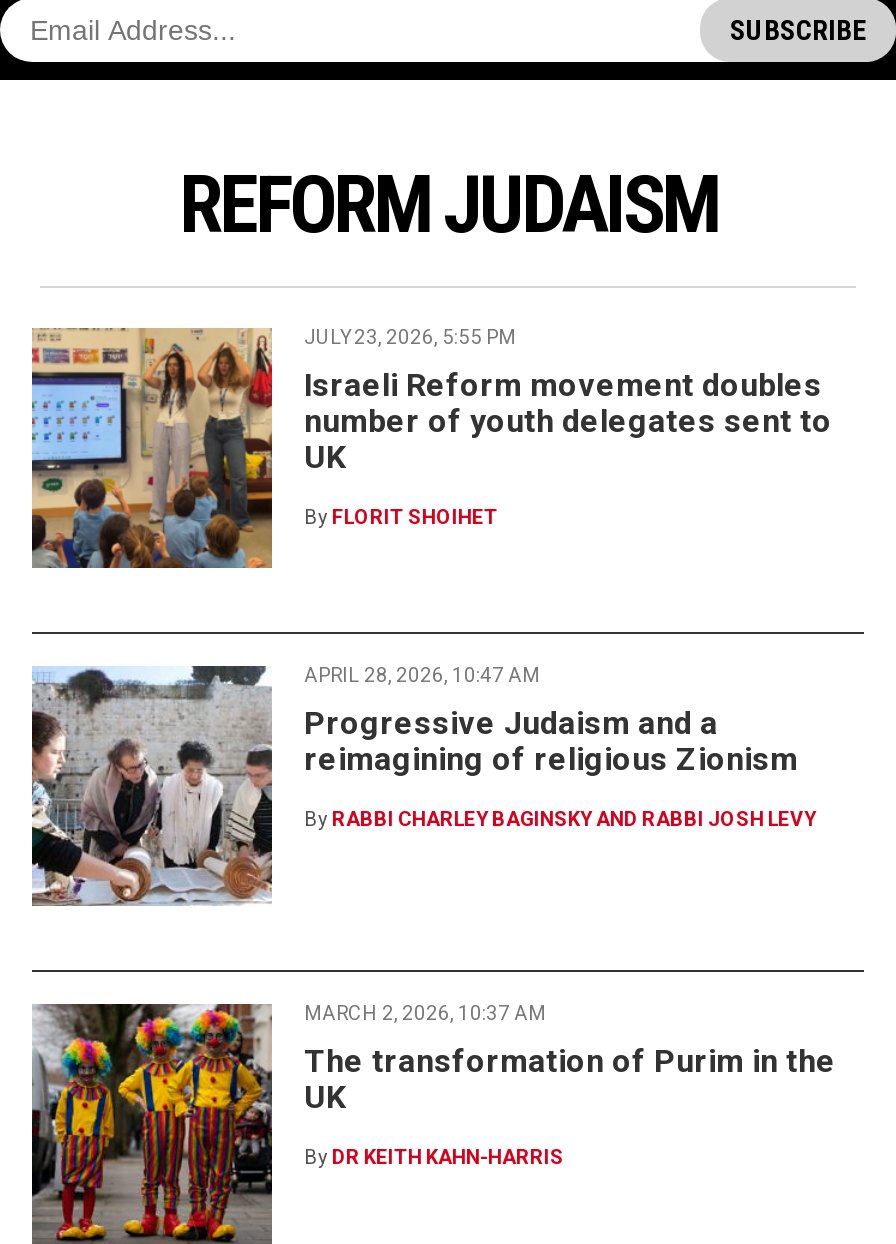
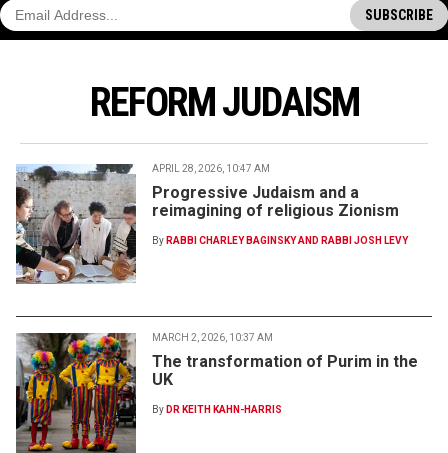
- [image]
- JULY 23, 2026, 5:55 PM
- Israeli Reform movement doubles
- number of youth delegates sent to
- UK
- By FLORIT SHOIHET
